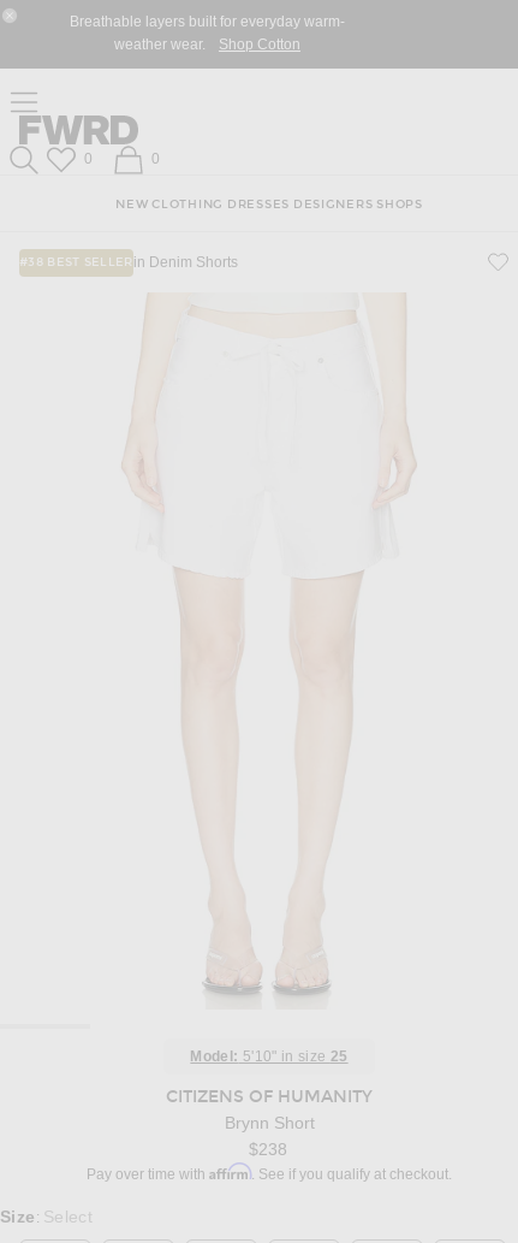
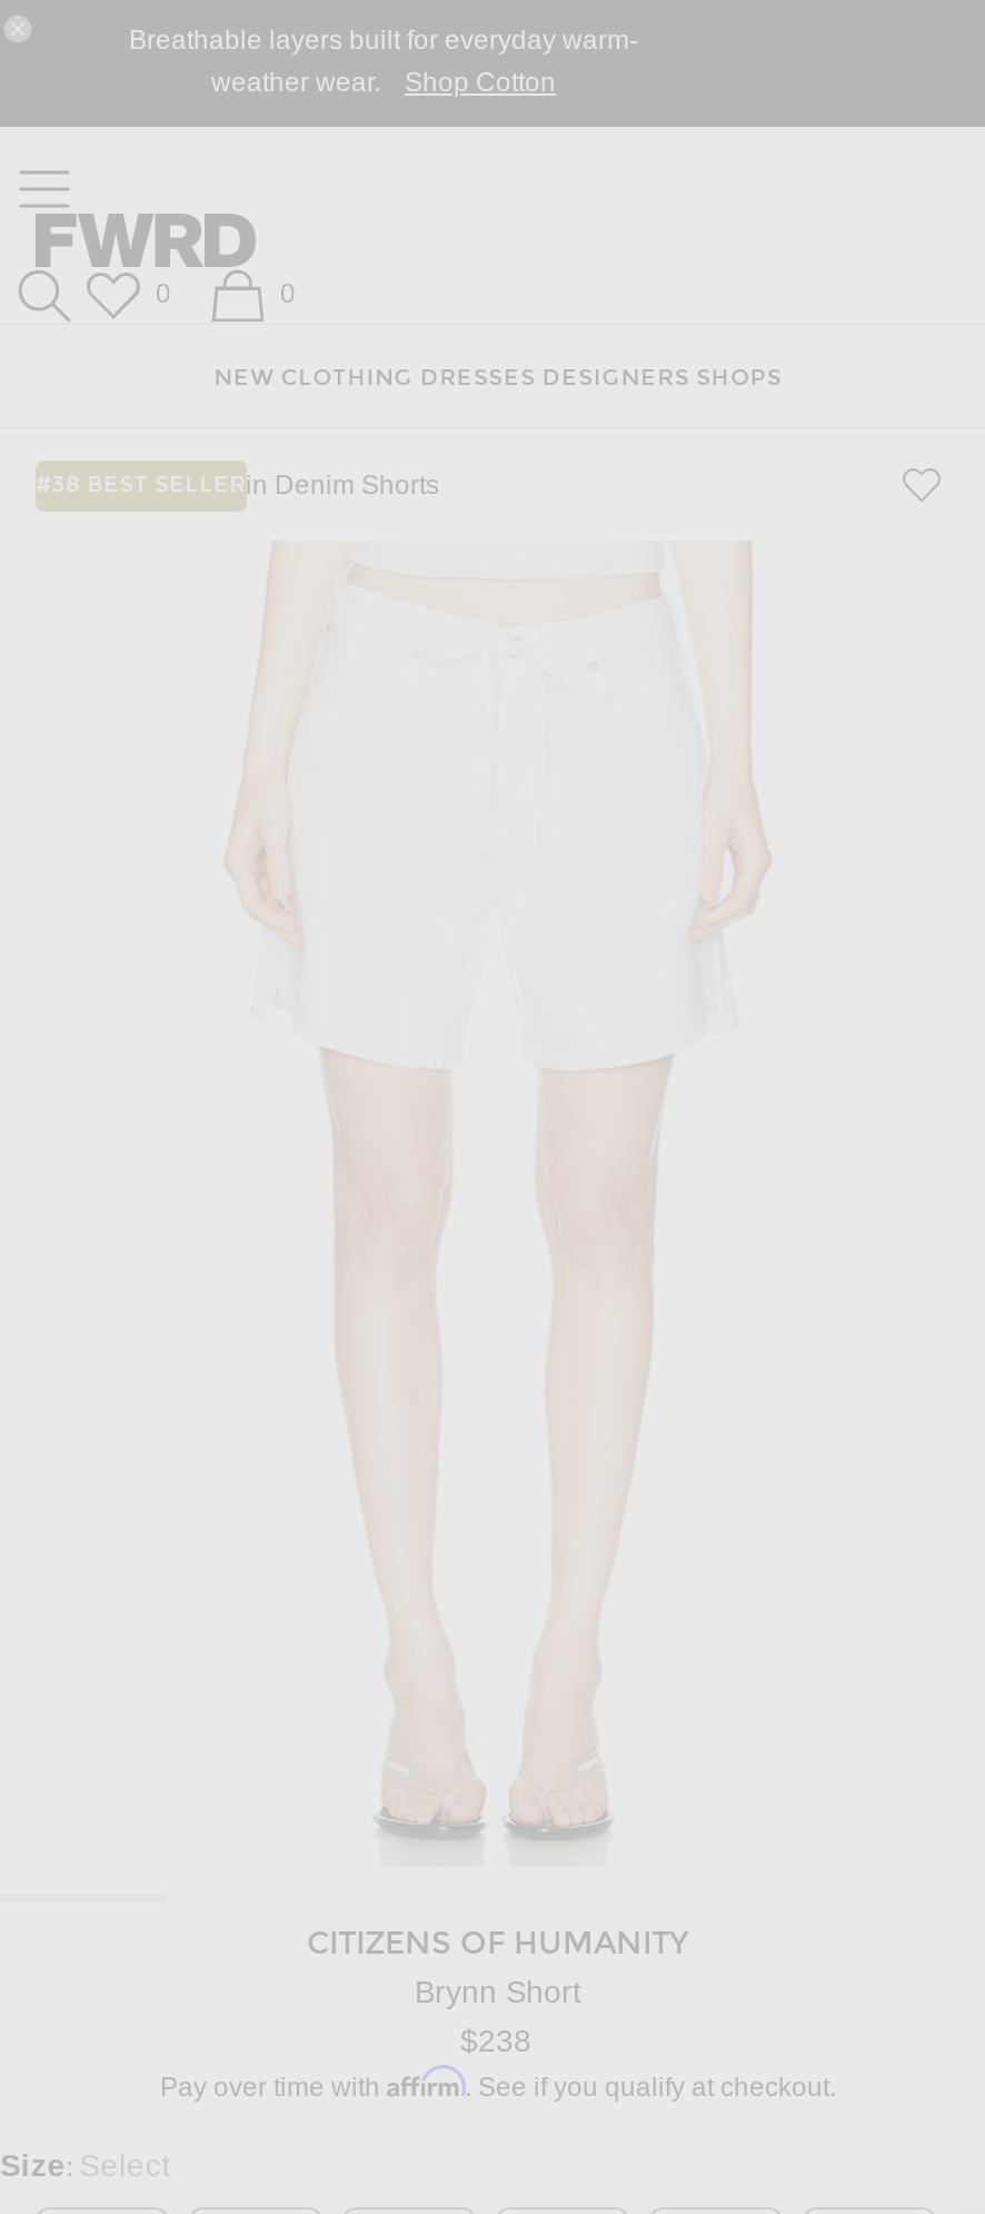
- Model: 5'10" in size 25
